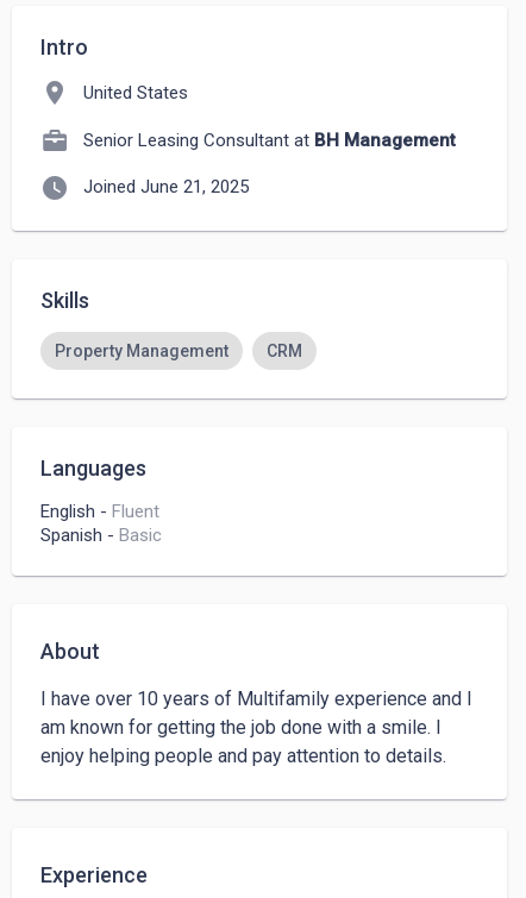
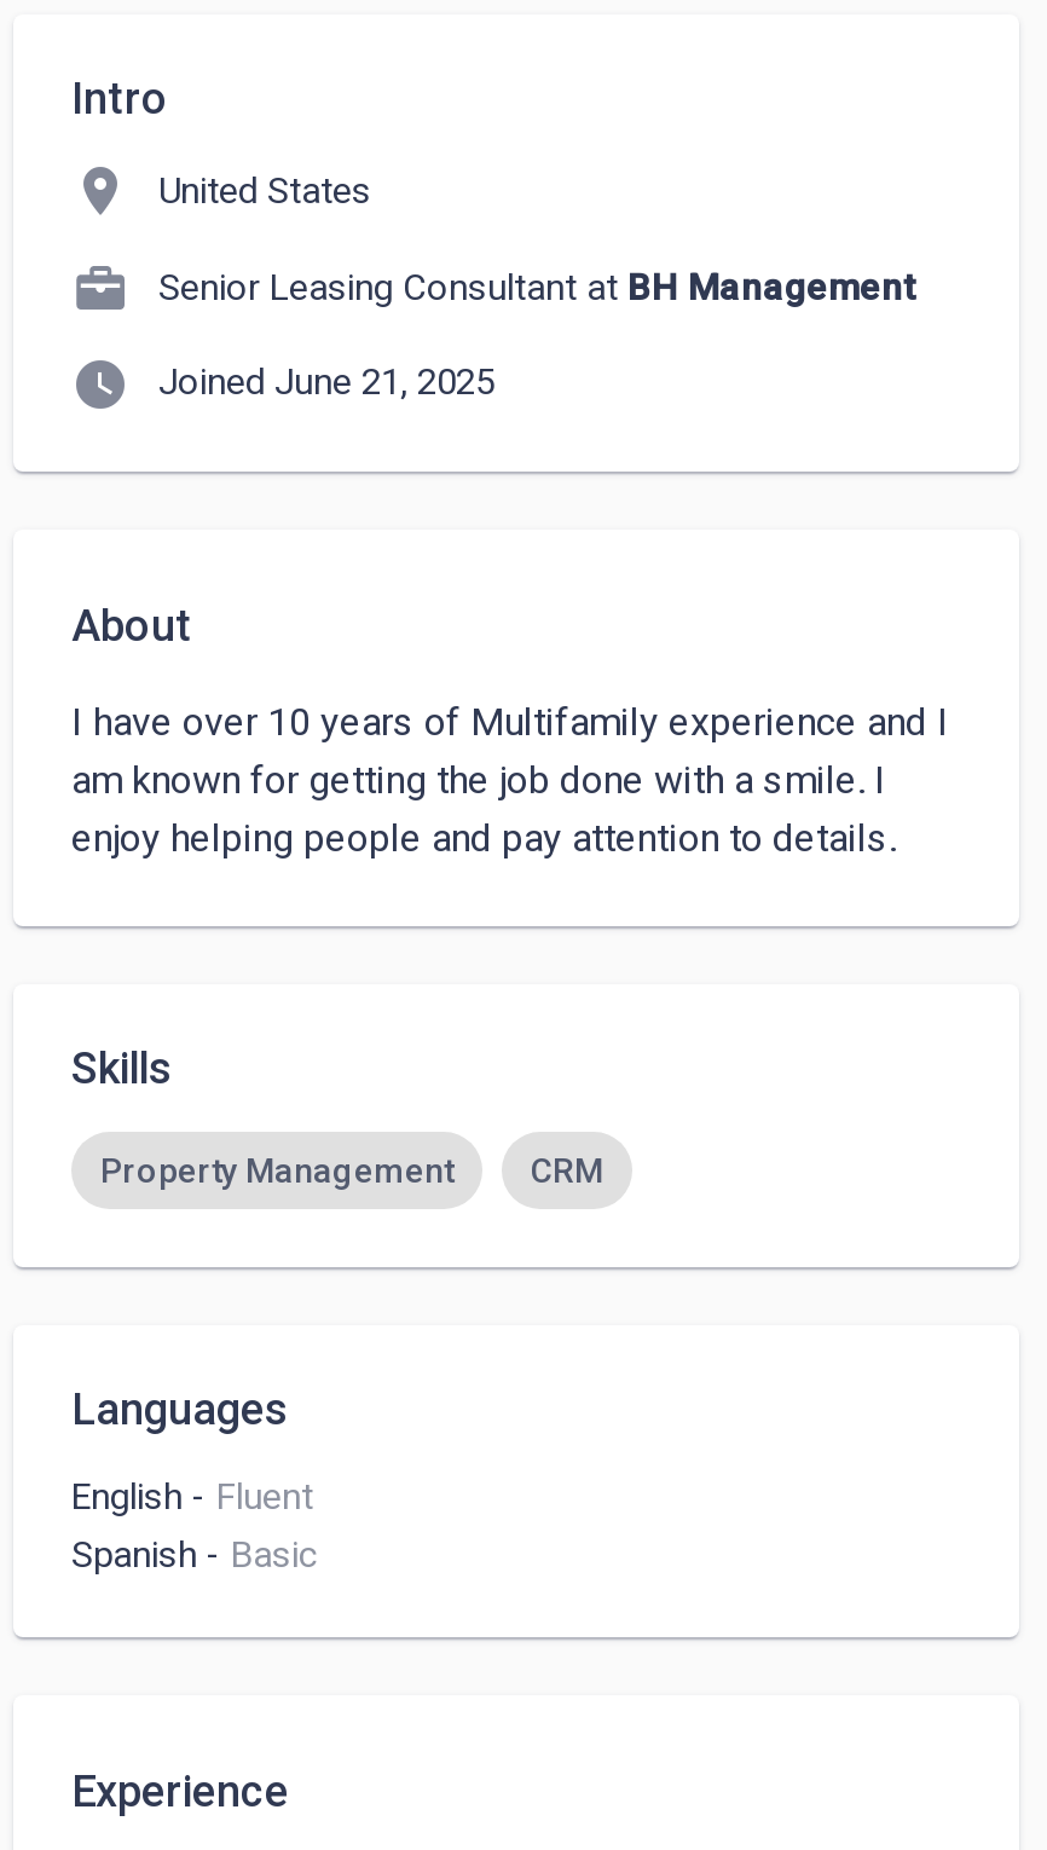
moved down: Skills | Property Management | CRM | Languages | English - Fluent

moved down: Spanish - Basic

moved up: About | I have over 10 years of Multifamily experience and I | am known for getting the job done with a smile. I | enjoy helping people and pay attention to details.
